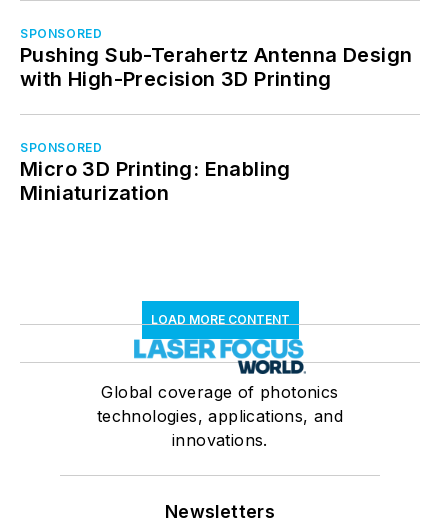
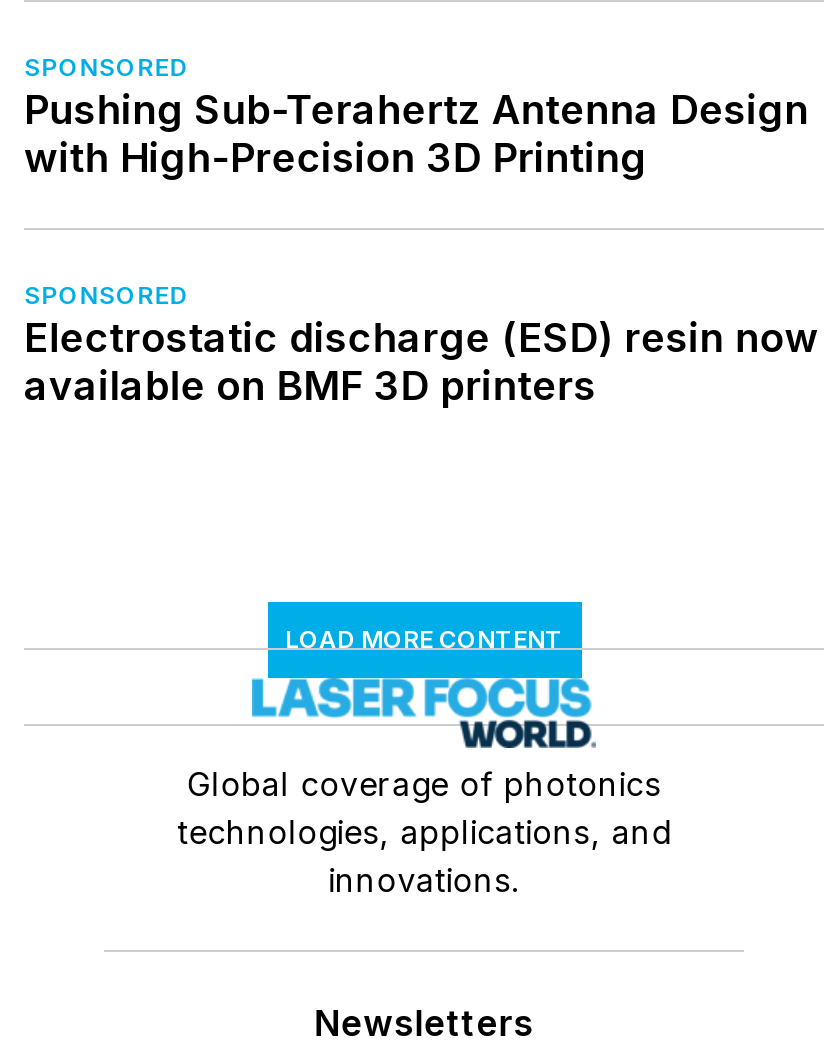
- Micro 3D Printing: Enabling
- Miniaturization
+ Electrostatic discharge (ESD) resin now
+ available on BMF 3D printers
